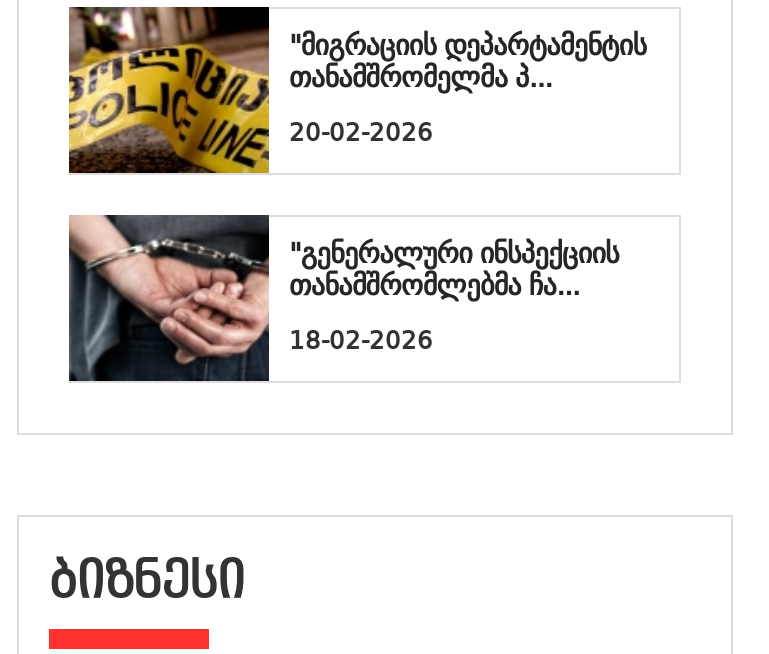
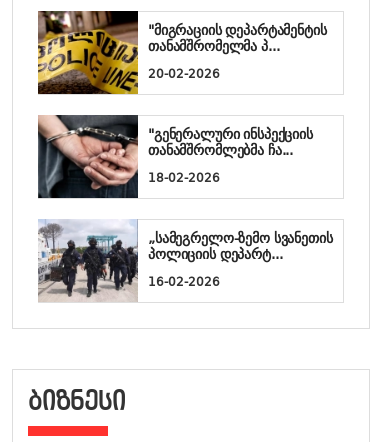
+ [image]
+ „სამეგრელო-ზემო სვანეთის
+ პოლიციის დეპარტ...
+ 16-02-2026
